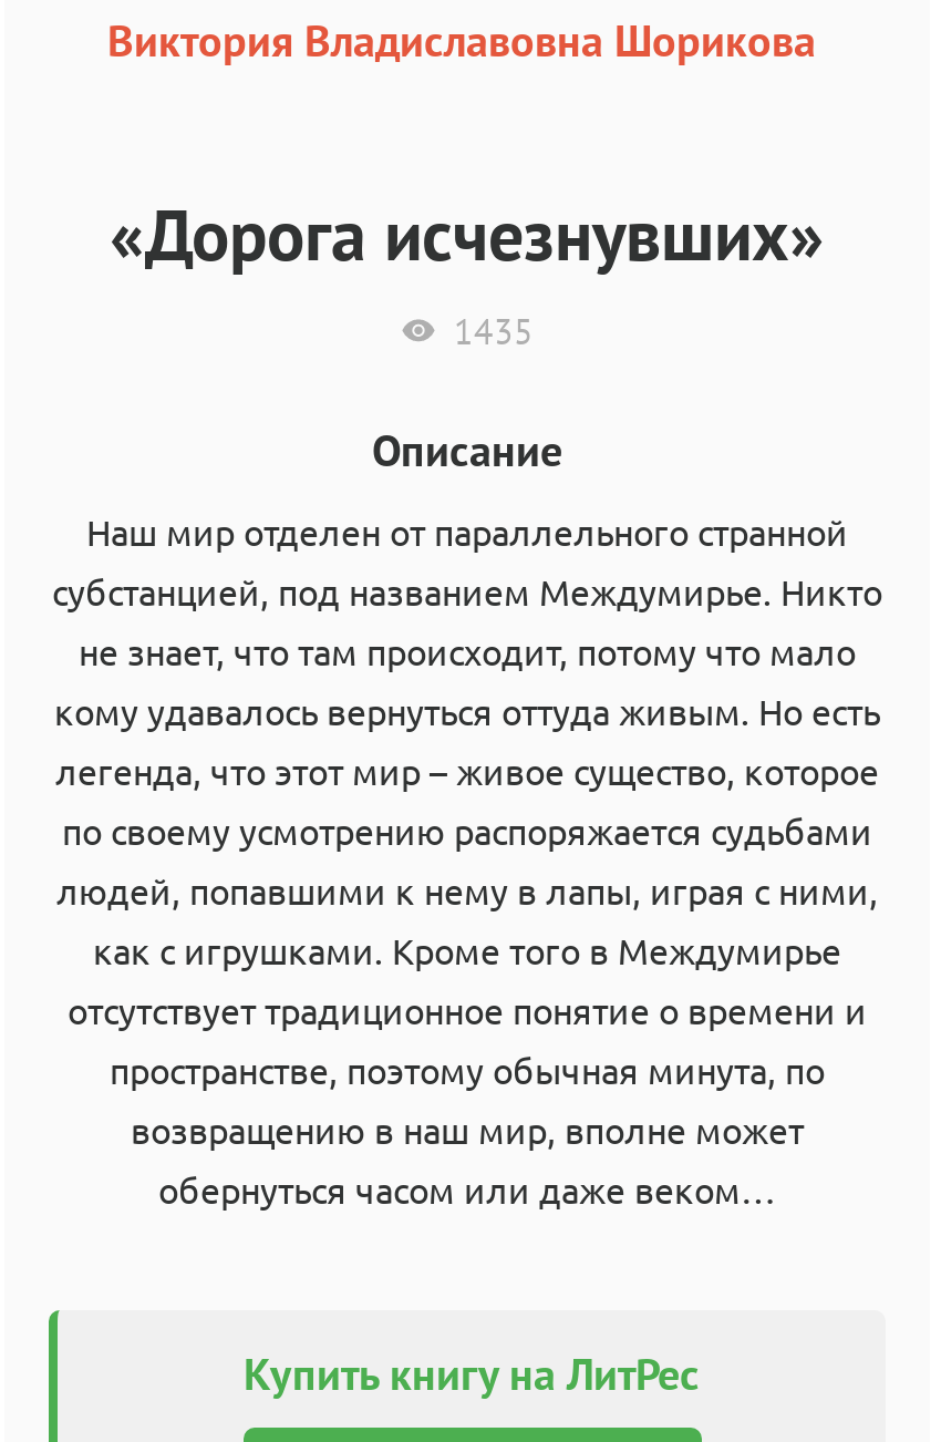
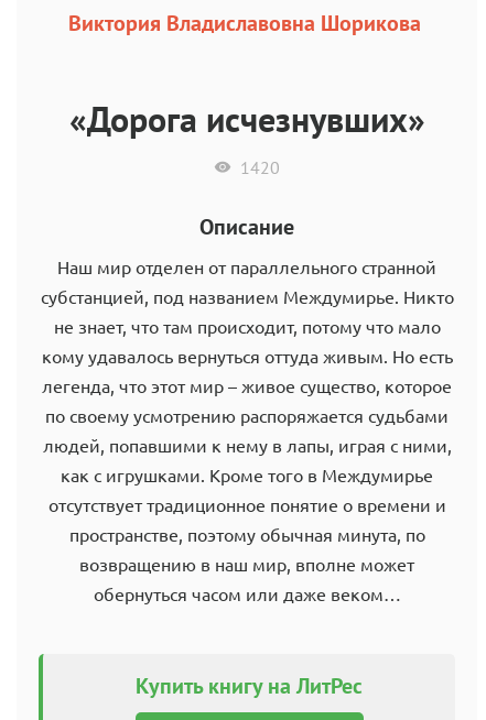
- 1435
+ 1420
